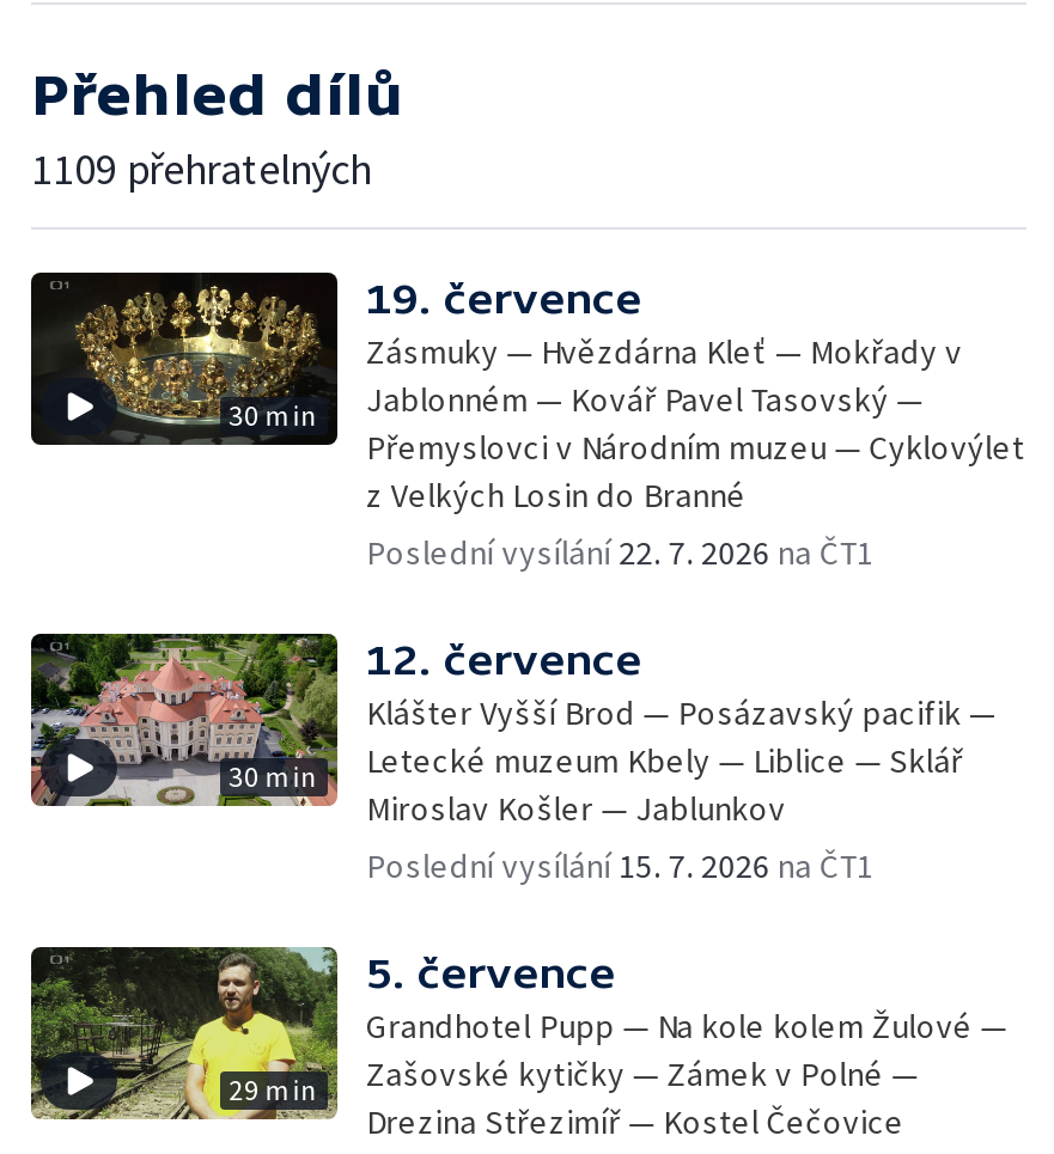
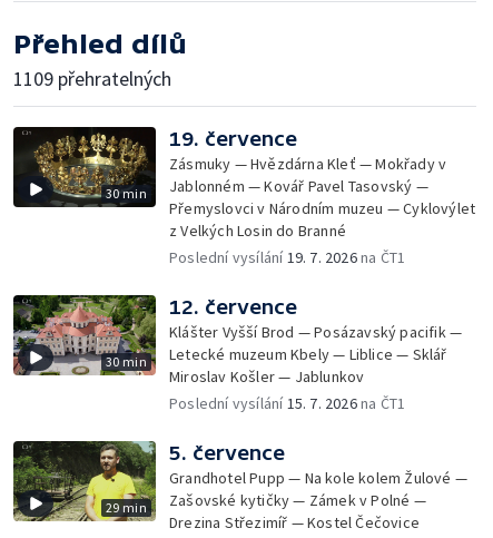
- Poslední vysílání 22. 7. 2026 na ČT1
+ Poslední vysílání 19. 7. 2026 na ČT1
